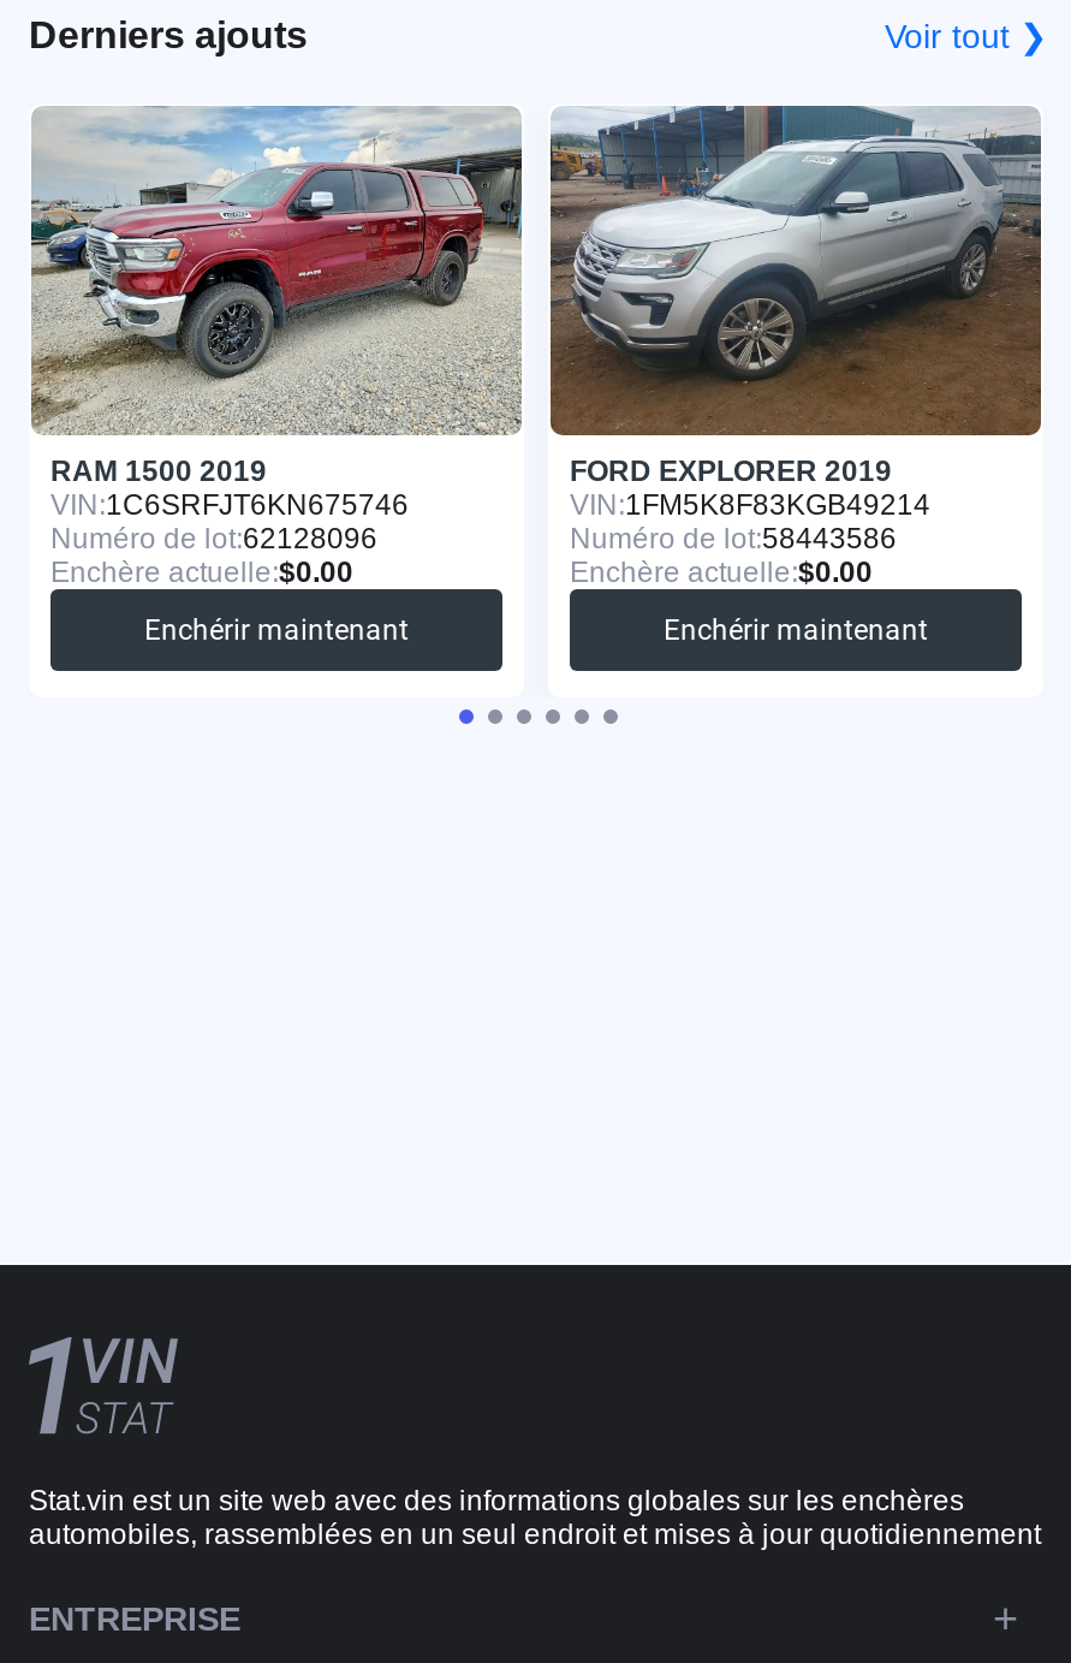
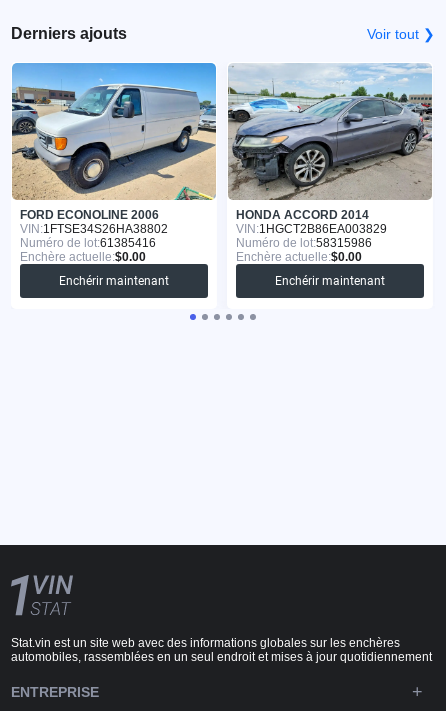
- [image]
- RAM 1500 2019
- VIN: 1C6SRFJT6KN675746
- Numéro de lot:62128096
+ [image]
+ FORD ECONOLINE 2006
+ VIN: 1FTSE34S26HA38802
+ Numéro de lot:61385416

- [image]
- FORD EXPLORER 2019
- VIN: 1FM5K8F83KGB49214
- Numéro de lot:58443586
+ [image]
+ HONDA ACCORD 2014
+ VIN: 1HGCT2B86EA003829
+ Numéro de lot:58315986
